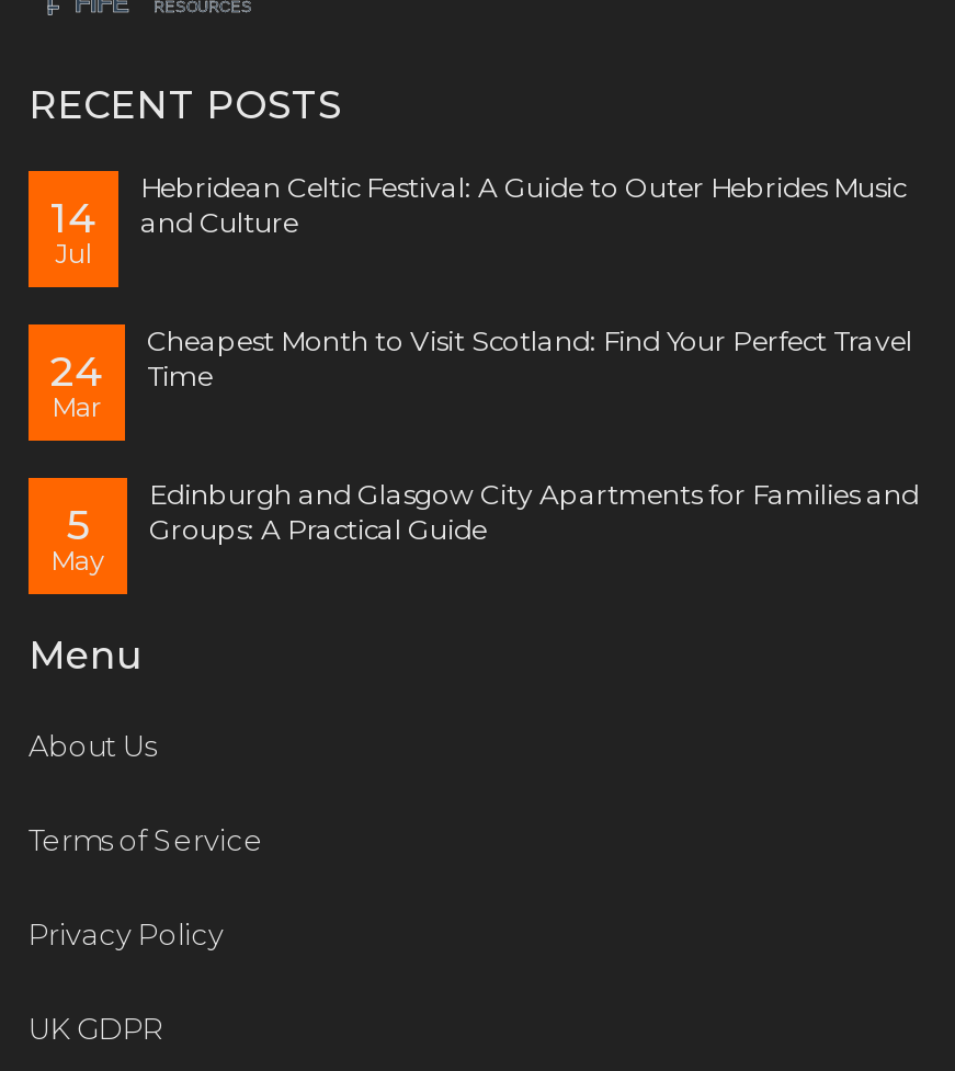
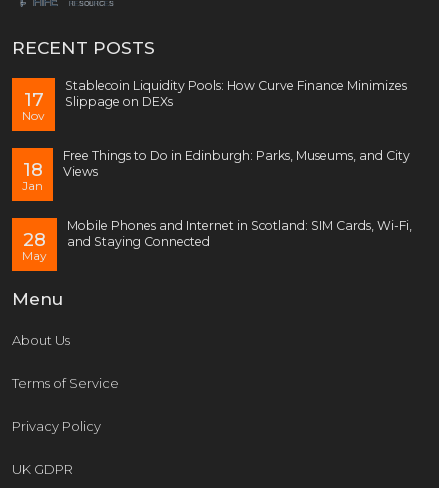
- Hebridean Celtic Festival: A Guide to Outer Hebrides Music
- and Culture
+ Stablecoin Liquidity Pools: How Curve Finance Minimizes
+ Slippage on DEXs

- 14
- Jul
+ 17
+ Nov

- Cheapest Month to Visit Scotland: Find Your Perfect Travel
- Time
+ Free Things to Do in Edinburgh: Parks, Museums, and City
+ Views

- 24
- Mar
+ 18
+ Jan

- Edinburgh and Glasgow City Apartments for Families and
- Groups: A Practical Guide
+ Mobile Phones and Internet in Scotland: SIM Cards, Wi-Fi,
+ and Staying Connected

- 5
+ 28
